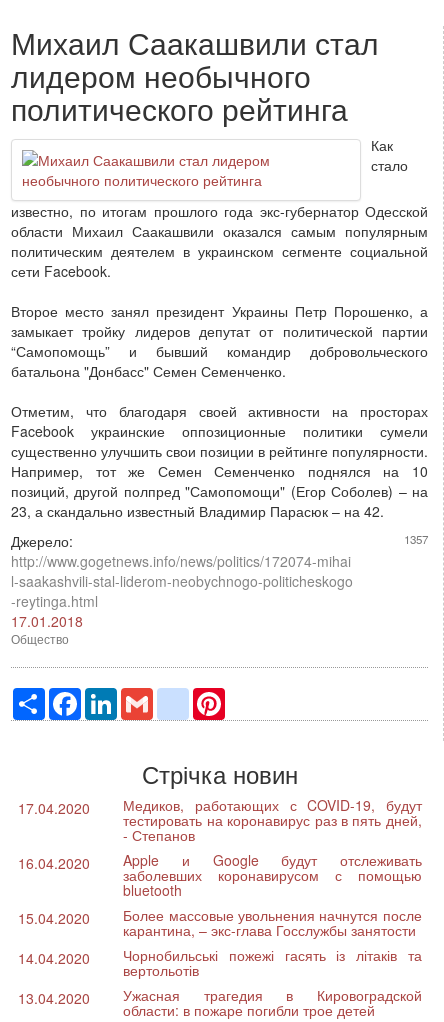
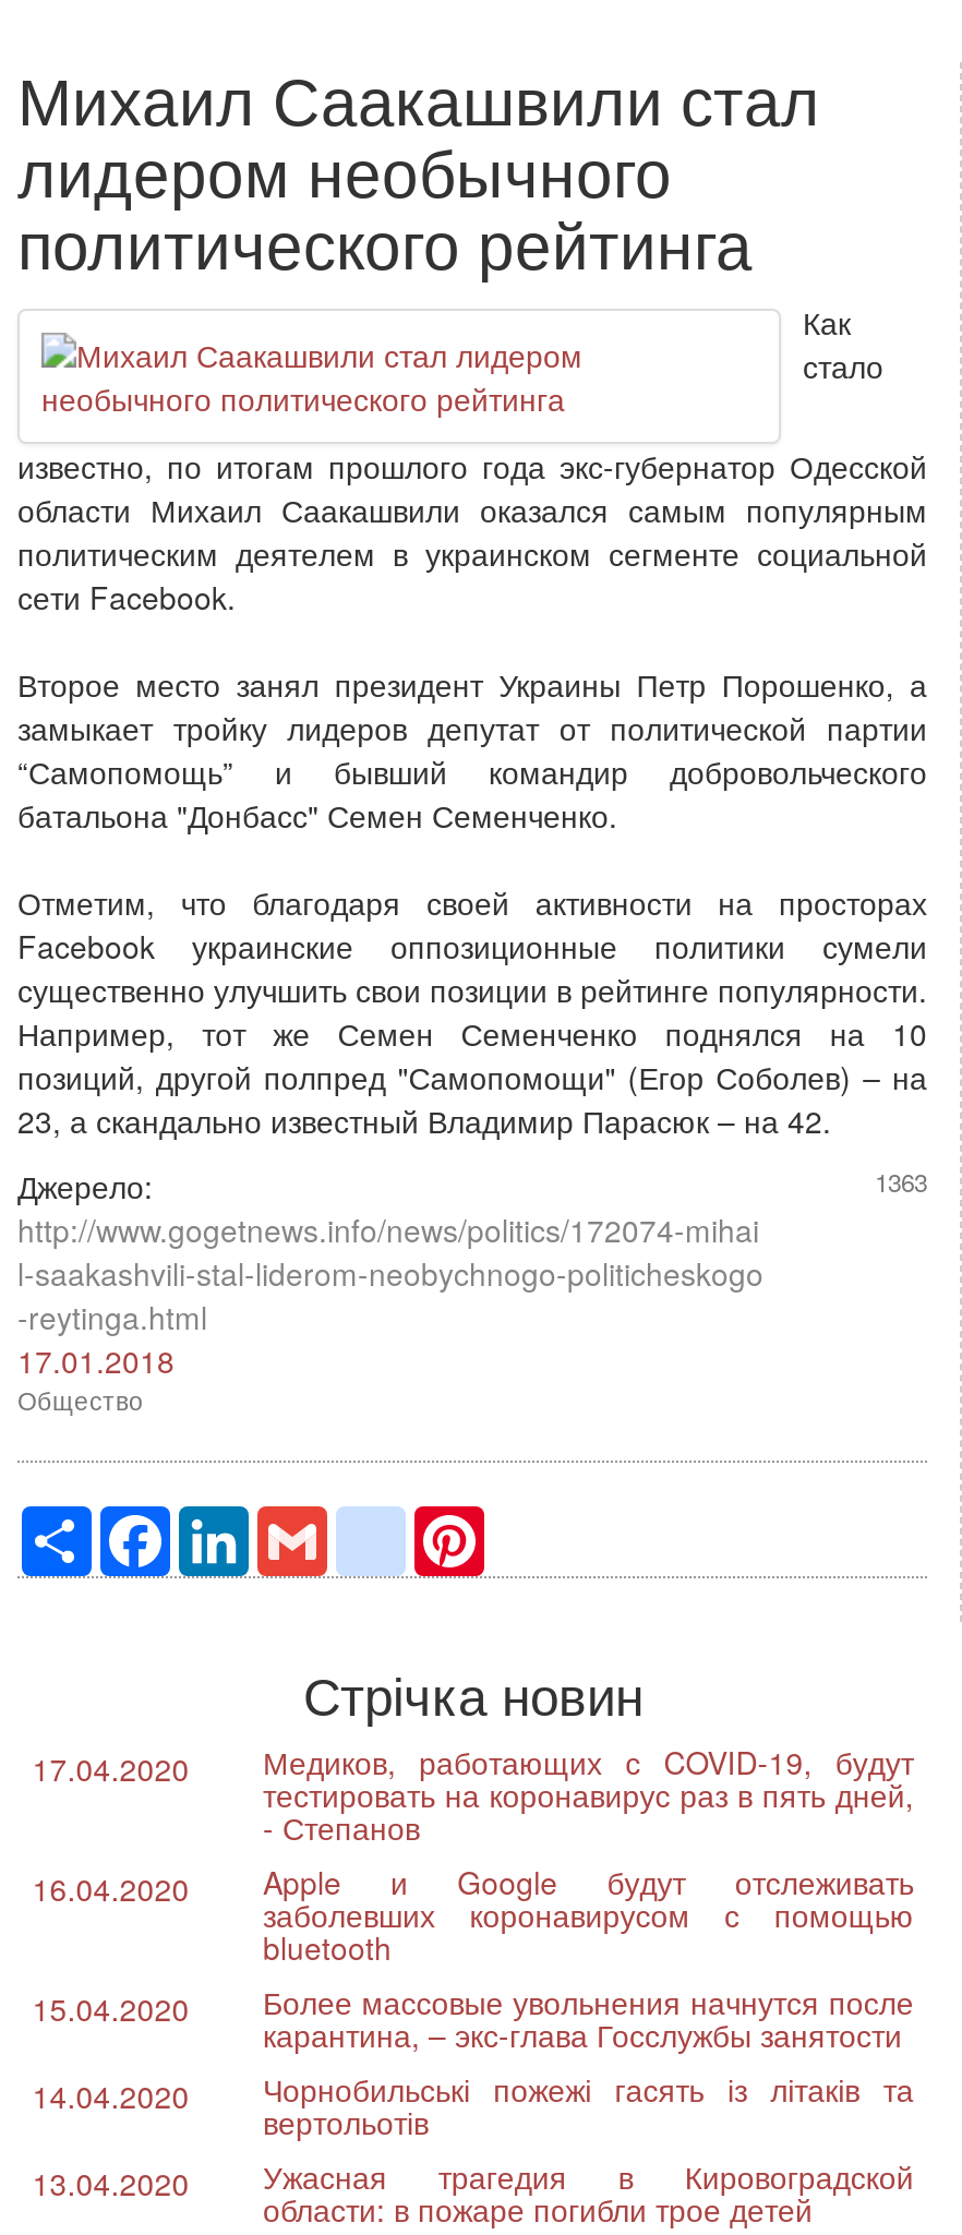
- 1357
+ 1363
